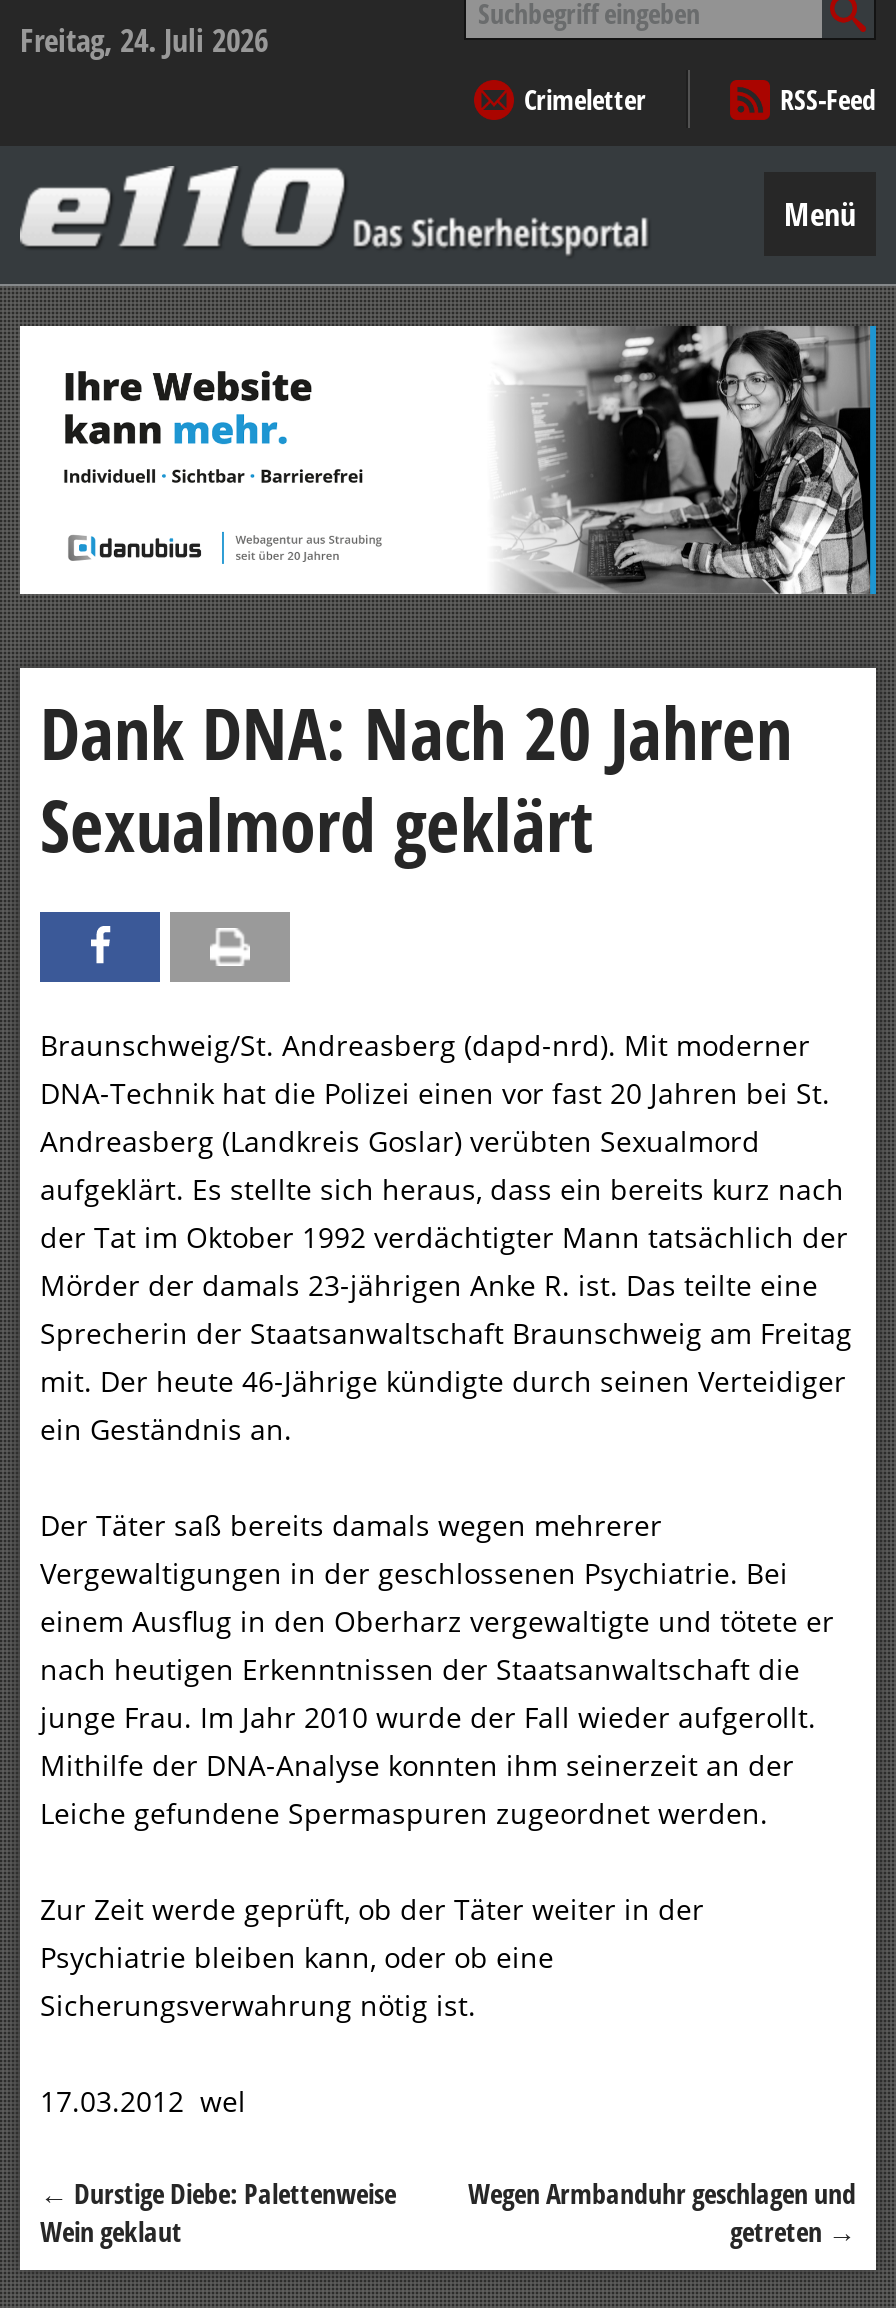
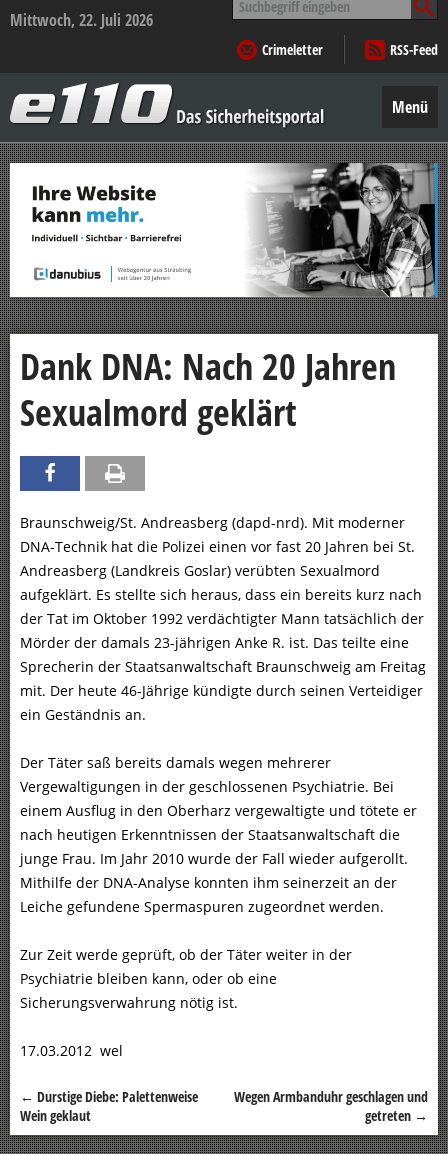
- Freitag, 24. Juli 2026
+ Mittwoch, 22. Juli 2026
